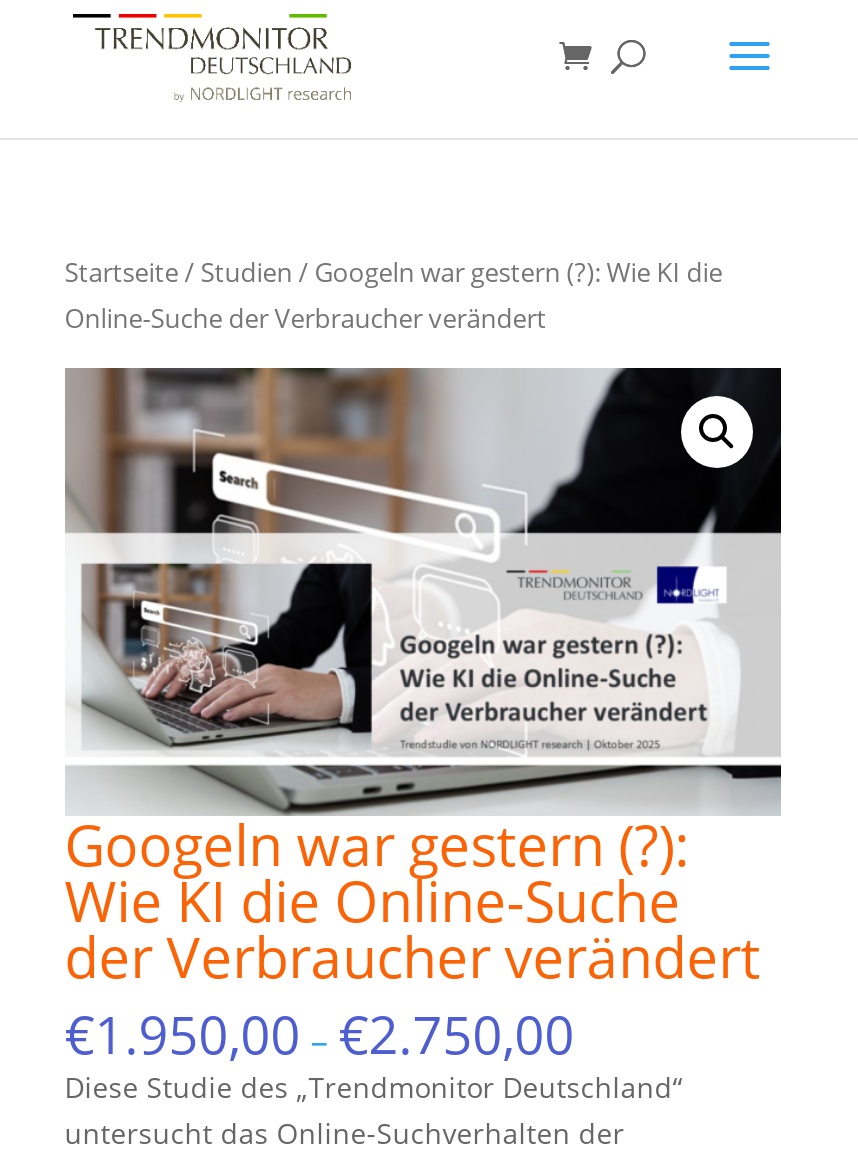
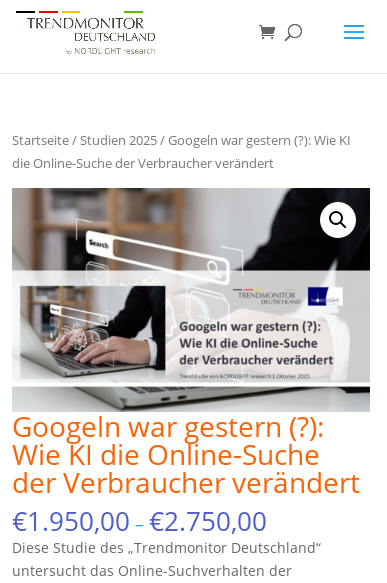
- Startseite / Studien / Googeln war gestern (?): Wie KI die
- Online-Suche der Verbraucher verändert
+ Startseite / Studien 2025 / Googeln war gestern (?): Wie KI
+ die Online-Suche der Verbraucher verändert
